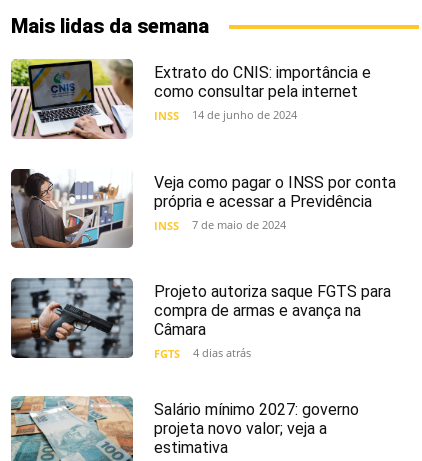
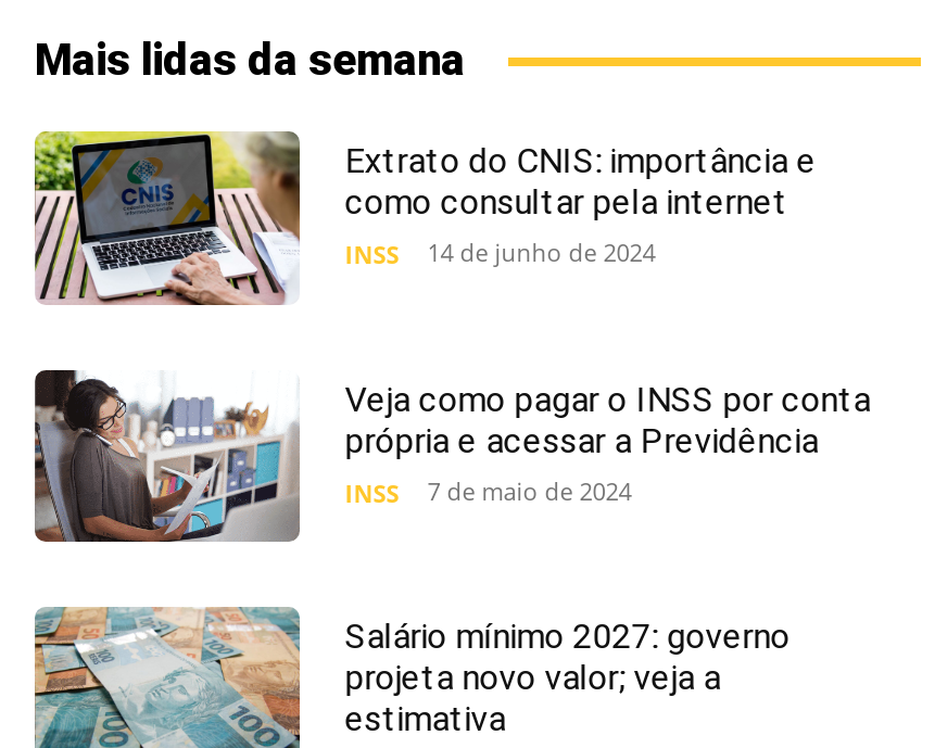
- [image]
- Projeto autoriza saque FGTS para
- compra de armas e avança na
- Câmara
- FGTS
- 4 dias atrás
